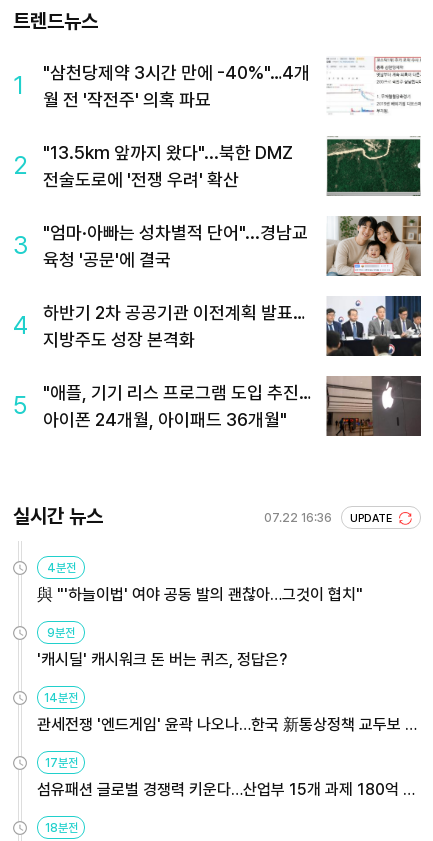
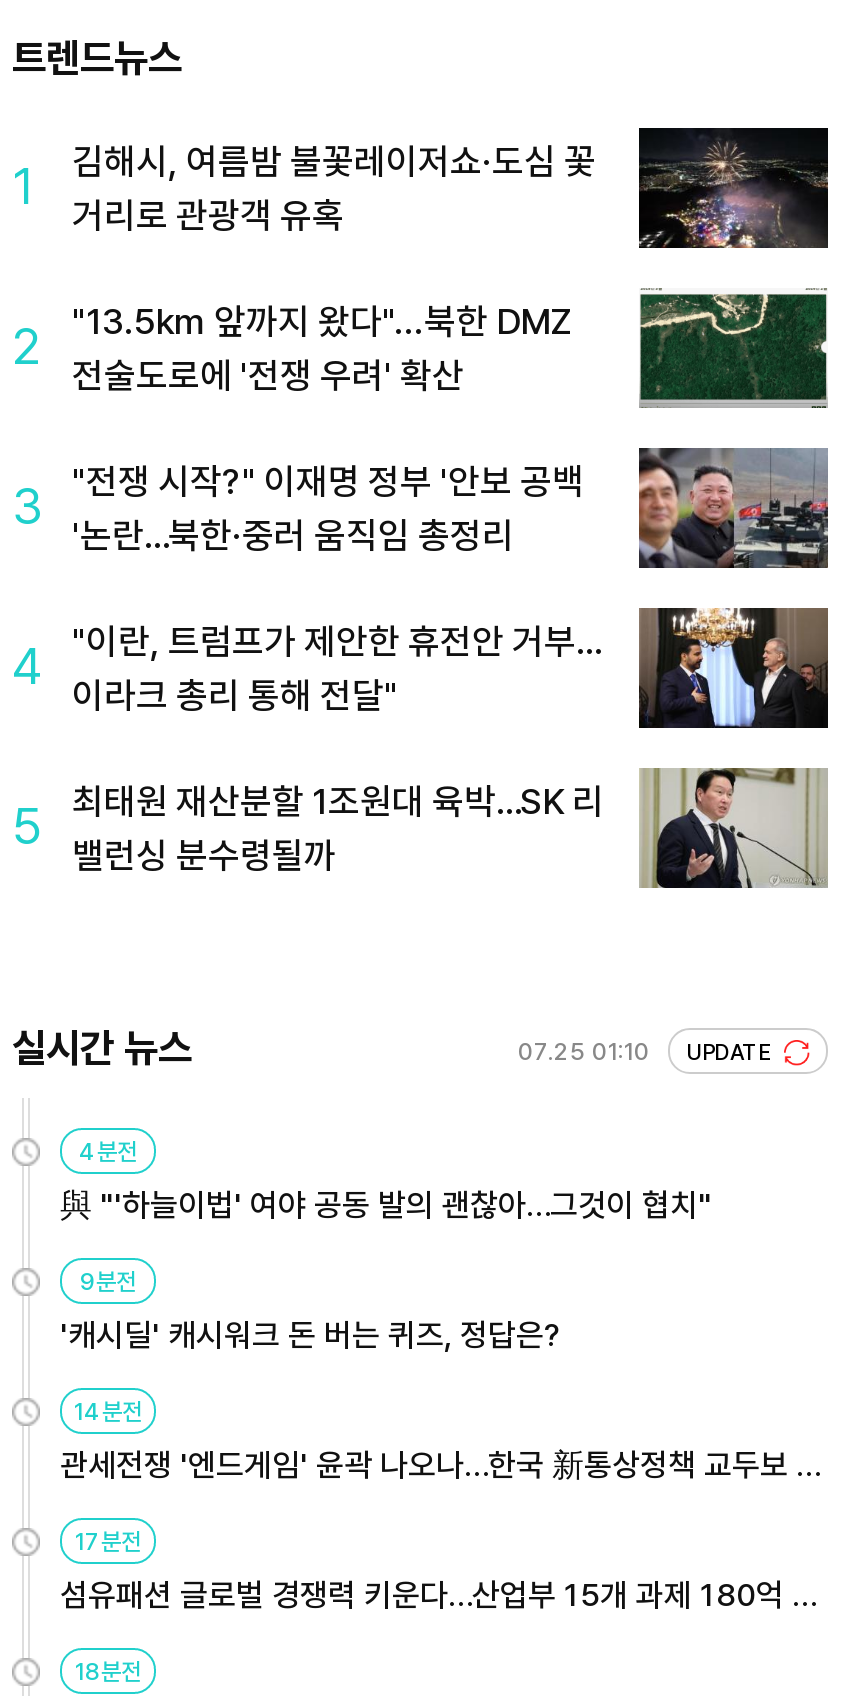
- [image]
- "삼천당제약 3시간 만에 -40%"…4개
- 월 전 '작전주' 의혹 파묘
+ [image]
+ 김해시, 여름밤 불꽃레이저쇼·도심 꽃
+ 거리로 관광객 유혹

- [image]
- "엄마·아빠는 성차별적 단어"...경남교
- 육청 '공문'에 결국
+ [image]
+ "전쟁 시작?" 이재명 정부 '안보 공백
+ '논란…북한·중러 움직임 총정리

- [image]
- 하반기 2차 공공기관 이전계획 발표…
- 지방주도 성장 본격화
+ [image]
+ "이란, 트럼프가 제안한 휴전안 거부…
+ 이라크 총리 통해 전달"

- [image]
- "애플, 기기 리스 프로그램 도입 추진…
- 아이폰 24개월, 아이패드 36개월"
+ [image]
+ 최태원 재산분할 1조원대 육박…SK 리
+ 밸런싱 분수령될까

- 07.22 16:36 UPDATE
+ 07.25 01:10 UPDATE
